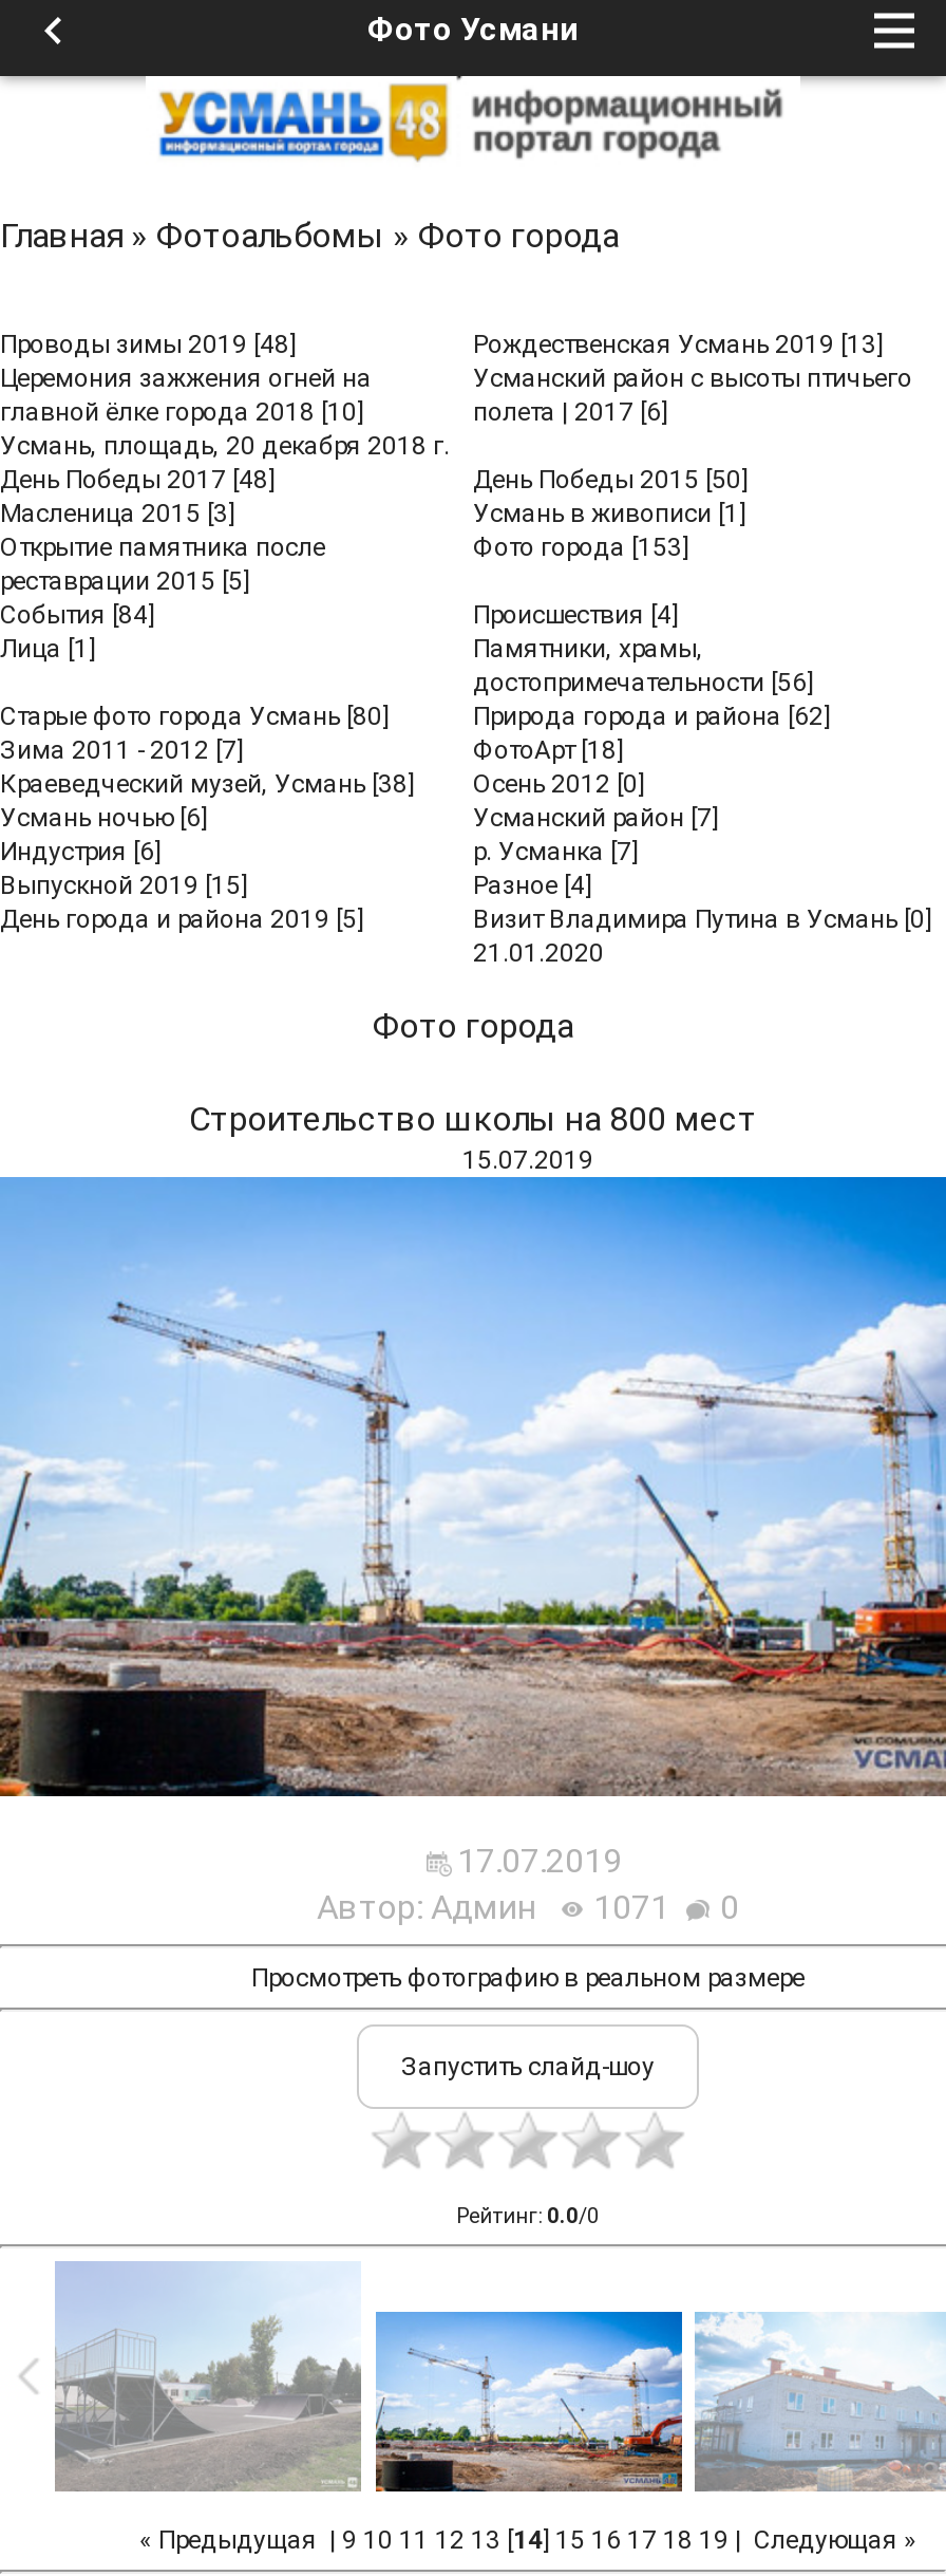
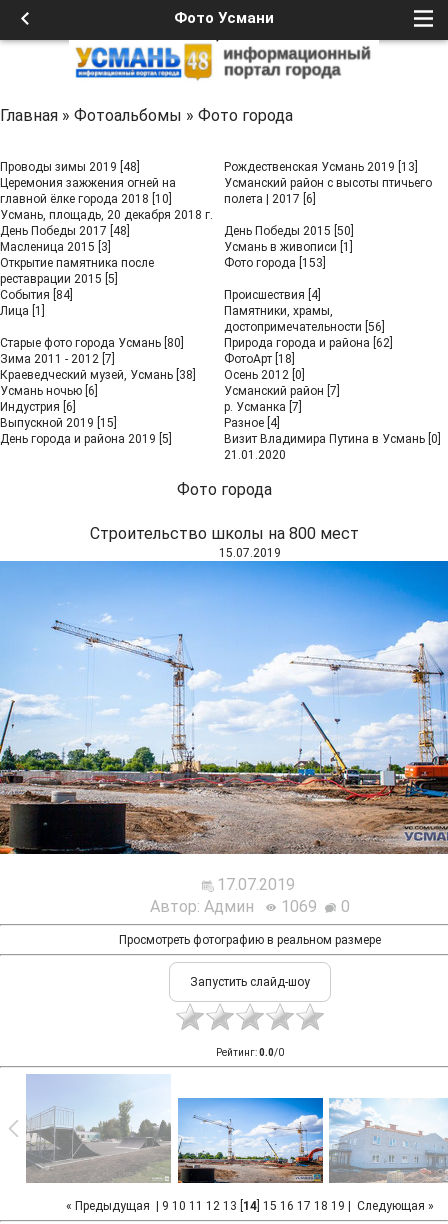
- Автор: Админ 1071 0
+ Автор: Админ 1069 0
